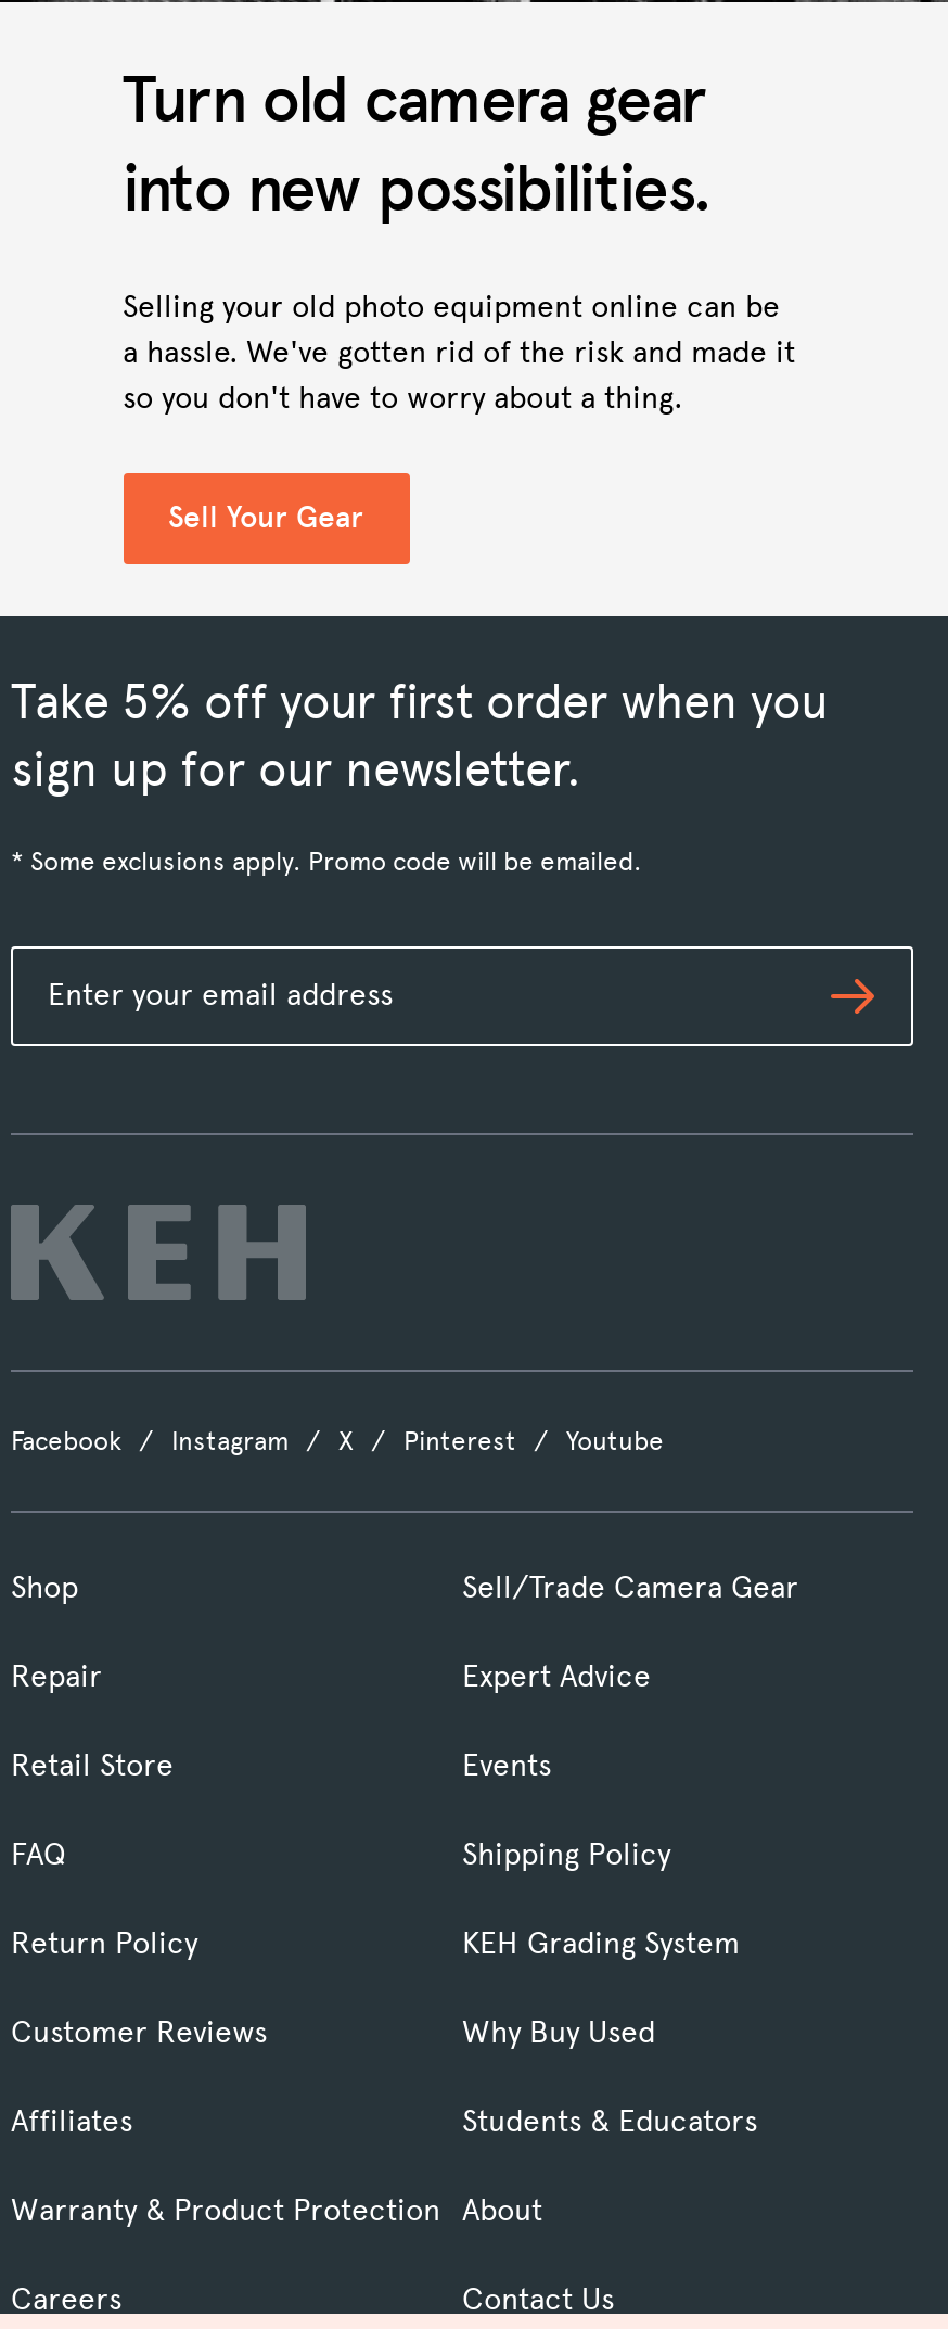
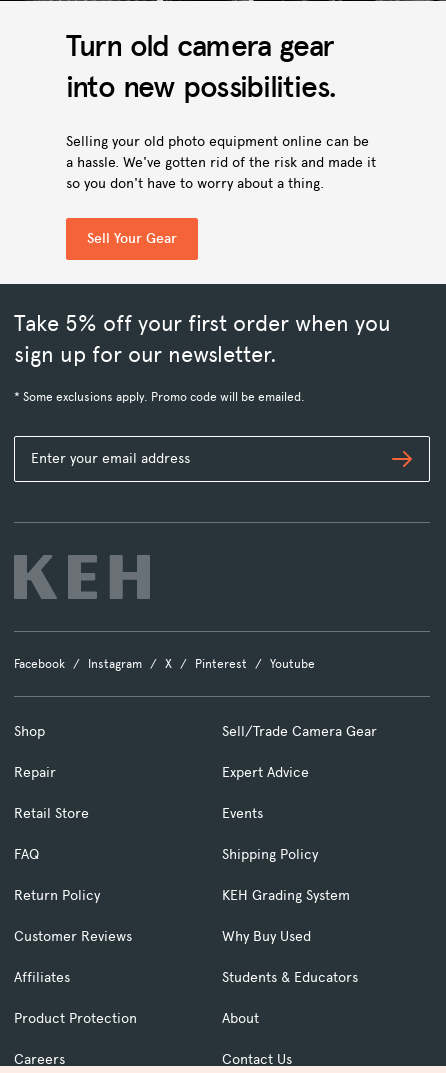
- Warranty & Product Protection About
+ Product Protection
+ About
